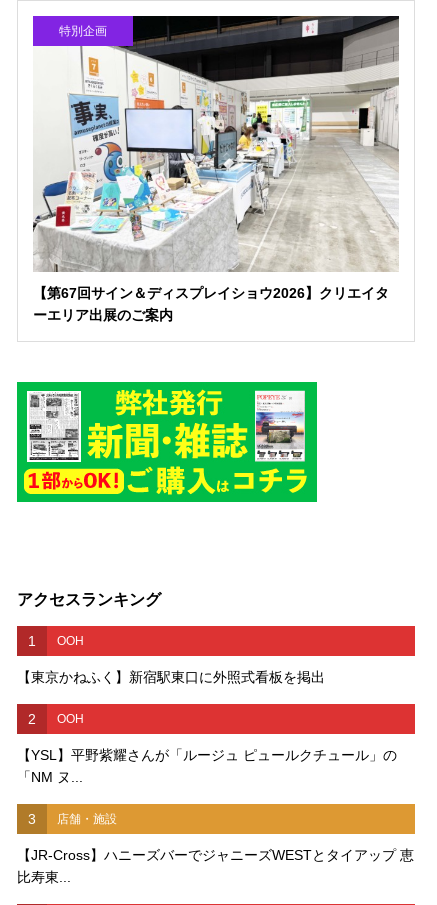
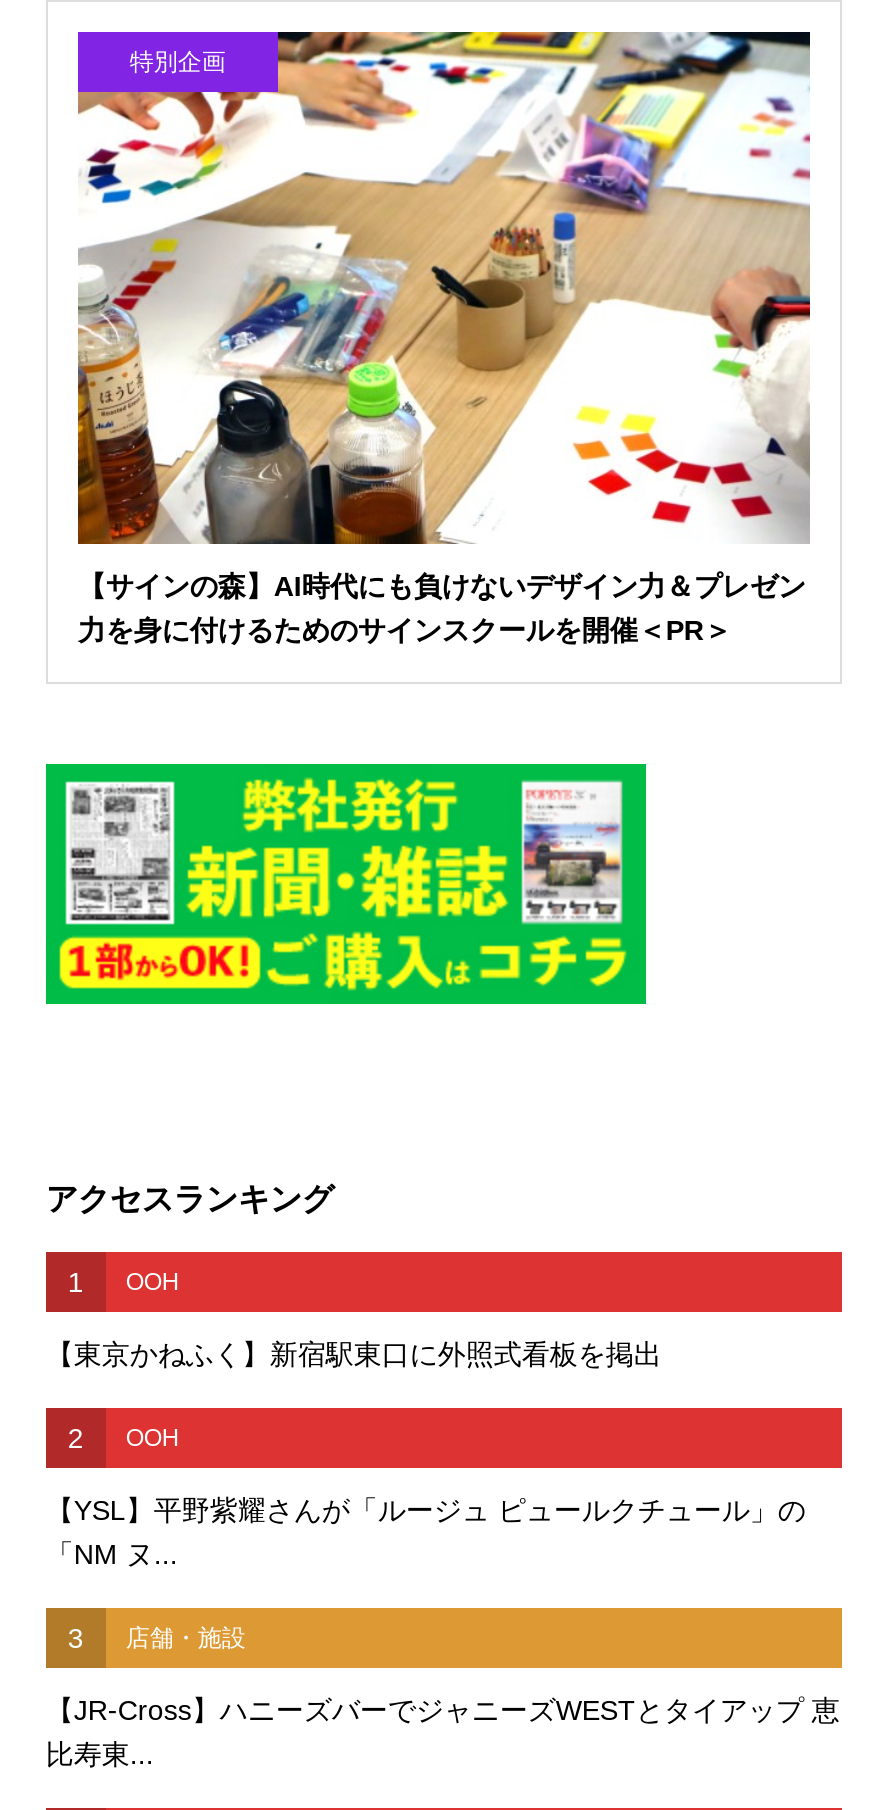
- [image]
- 【第67回サイン＆ディスプレイショウ2026】クリエイタ
- ーエリア出展のご案内
+ [image]
+ 【サインの森】AI時代にも負けないデザイン力＆プレゼン
+ 力を身に付けるためのサインスクールを開催＜PR＞
